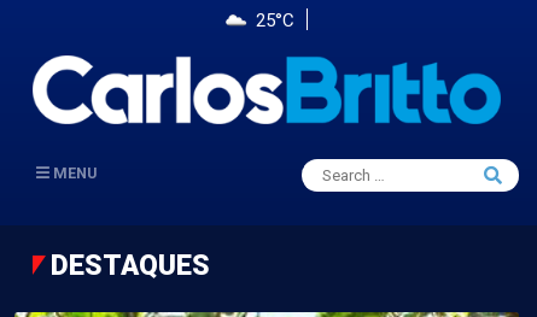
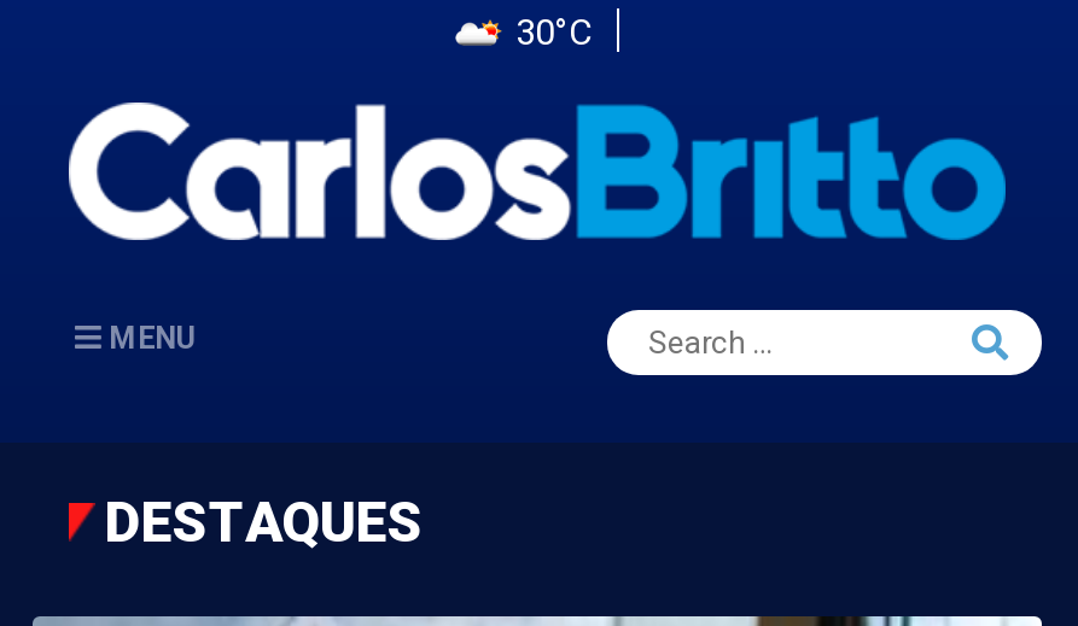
- 25°C
+ 30°C
